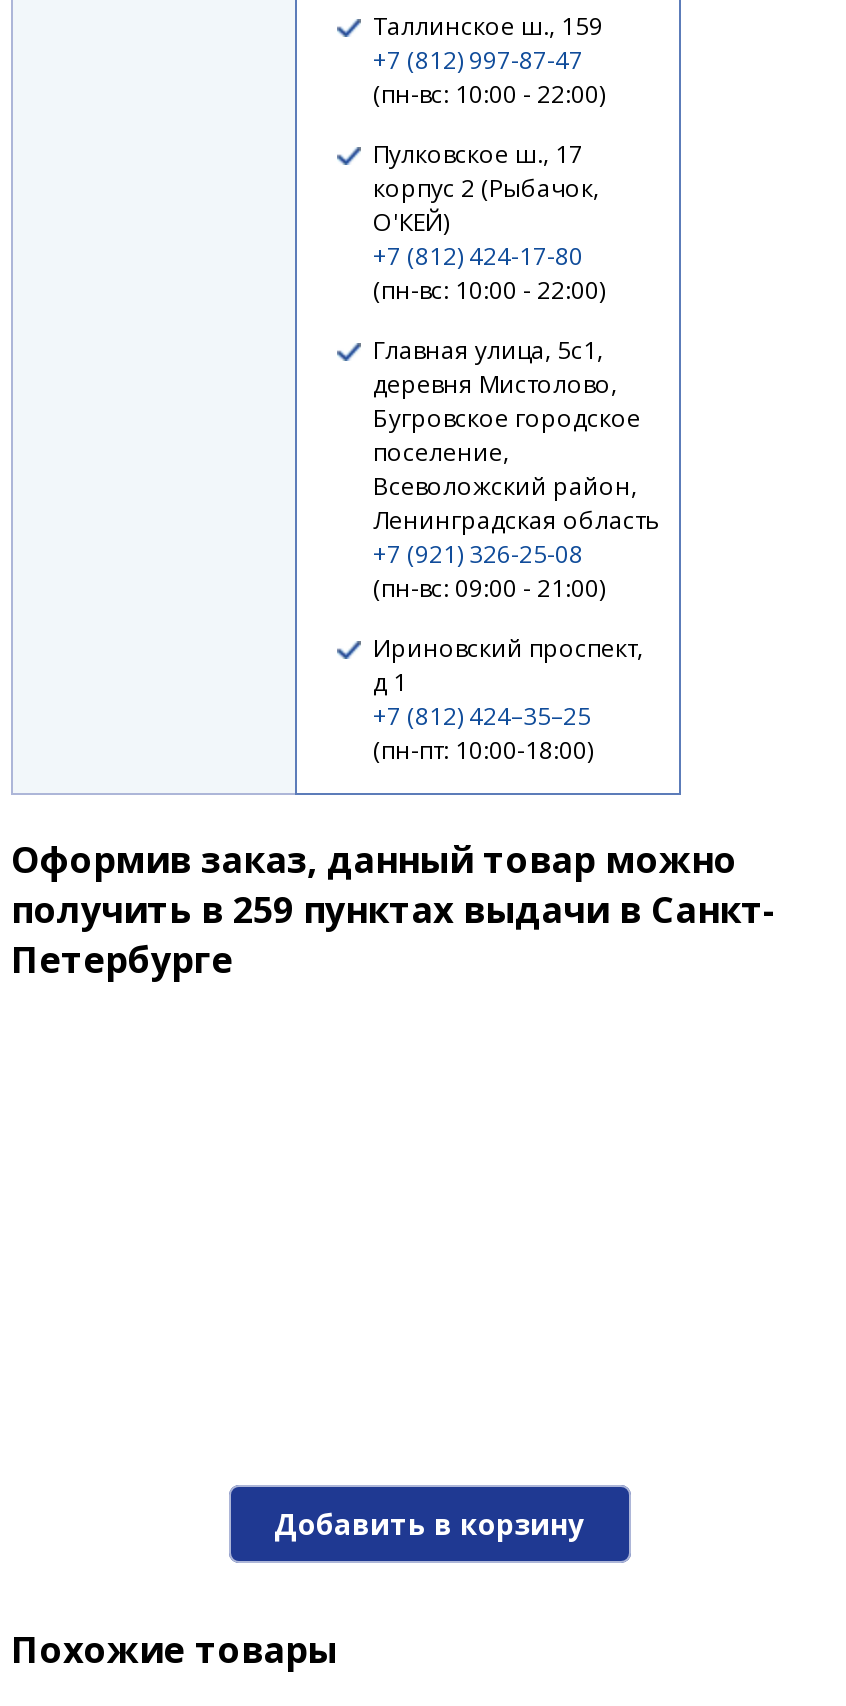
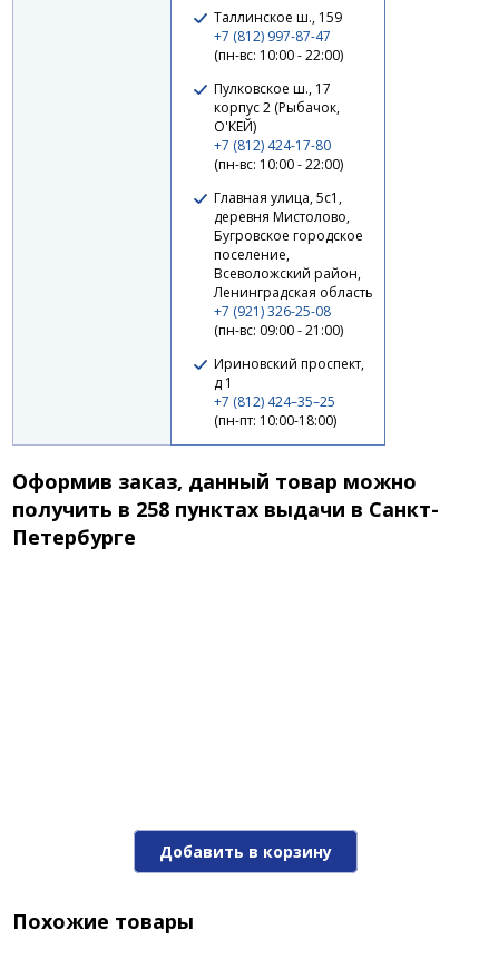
- получить в 259 пунктах выдачи в Санкт-
+ получить в 258 пунктах выдачи в Санкт-
